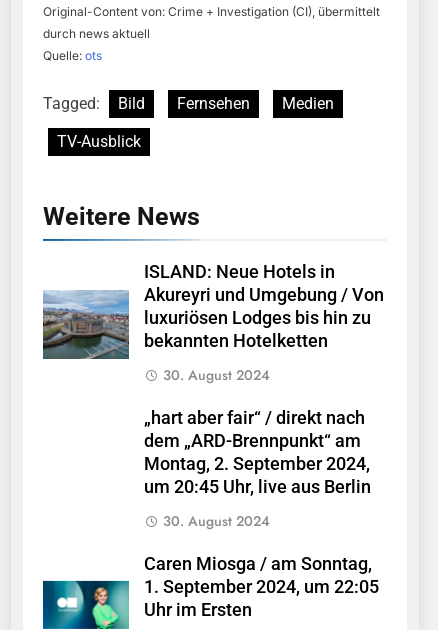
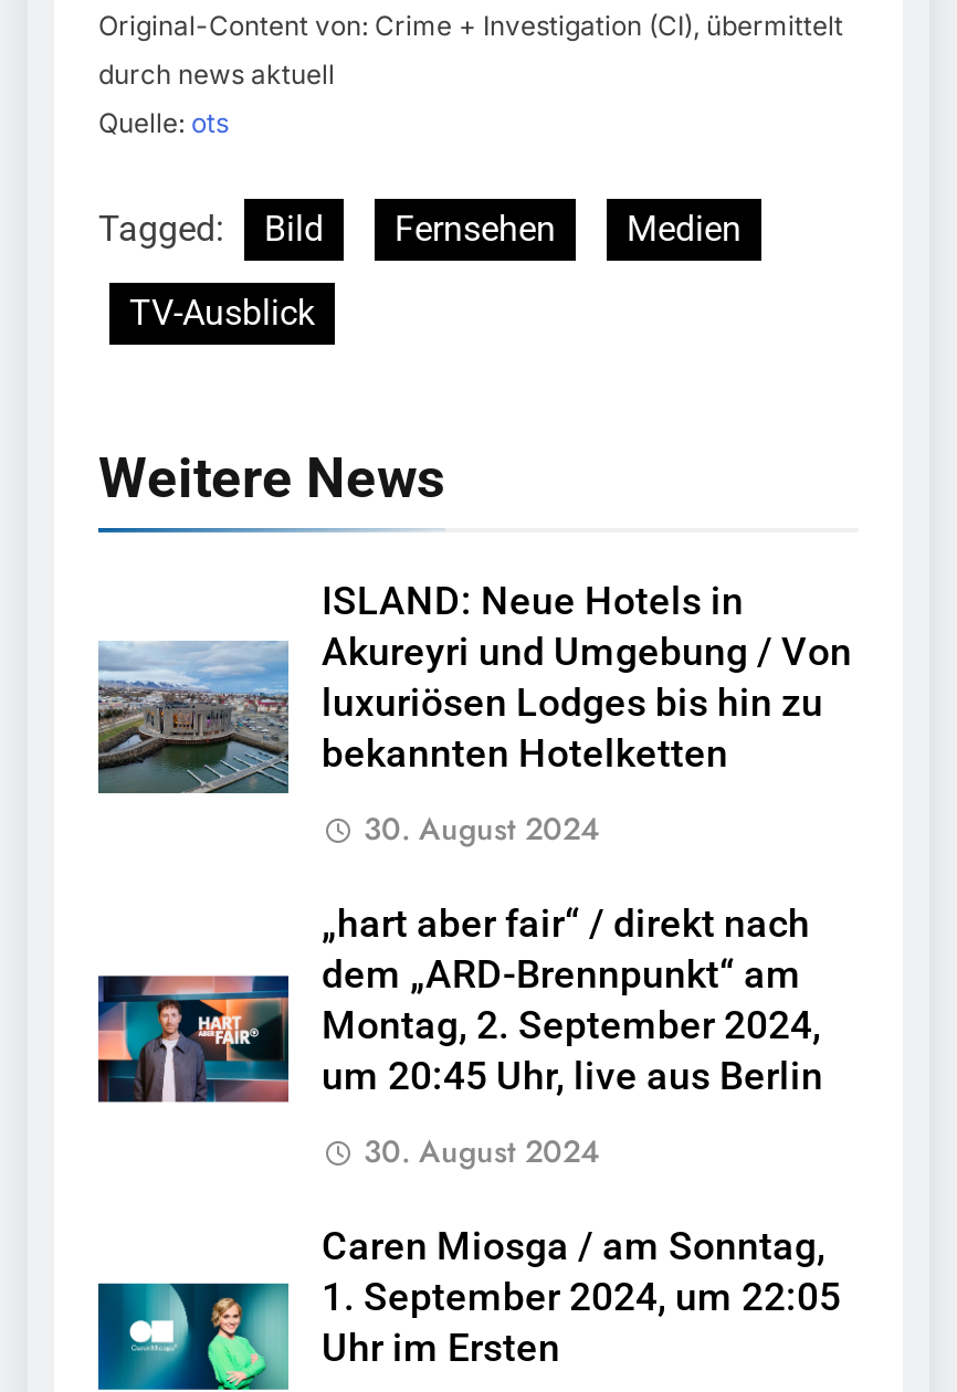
+ [image]
